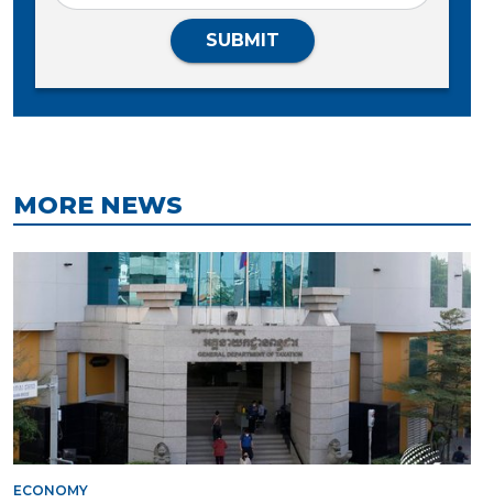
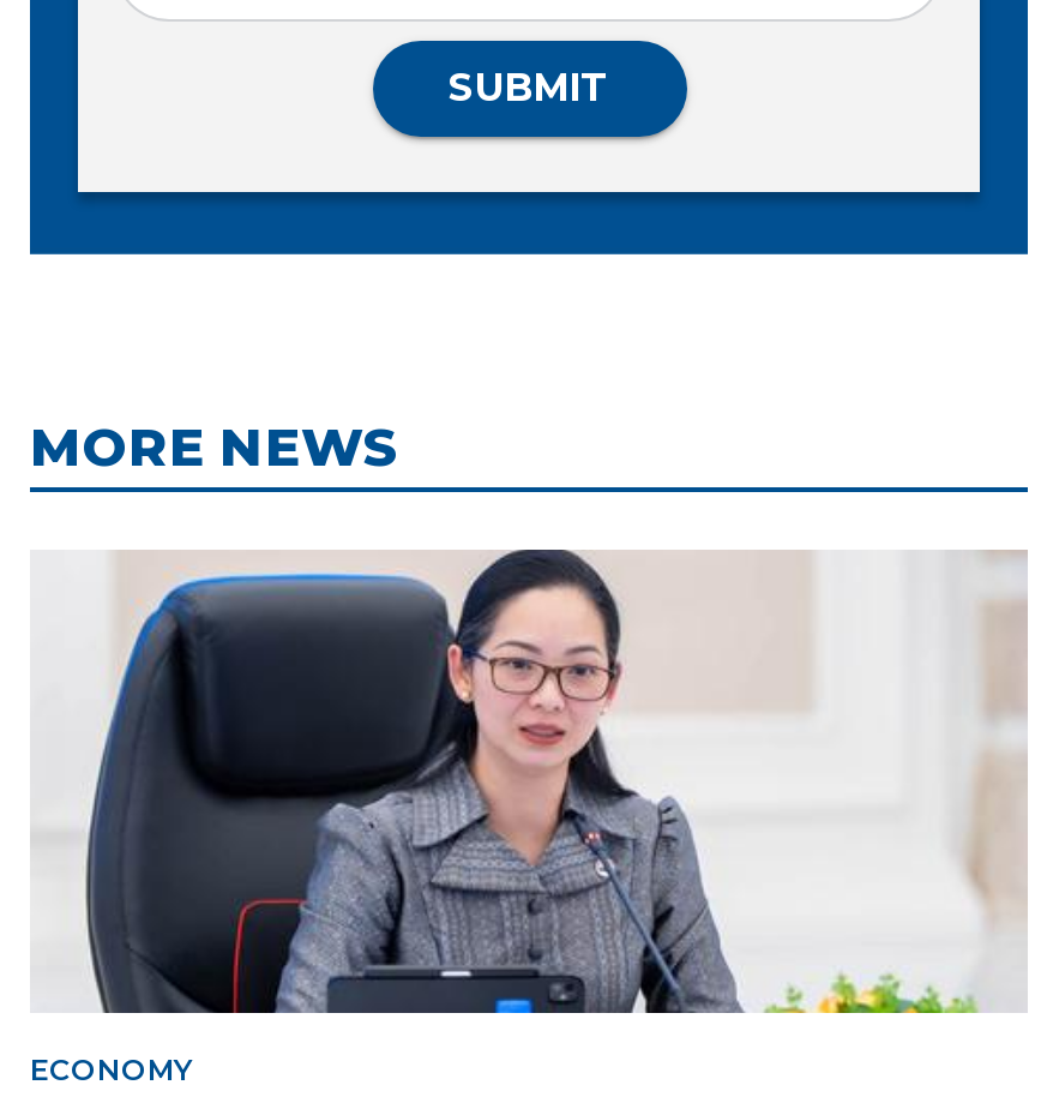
- [image]
+ [image]
